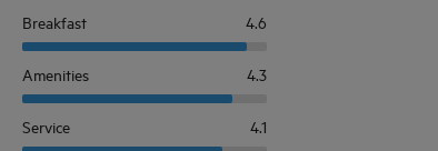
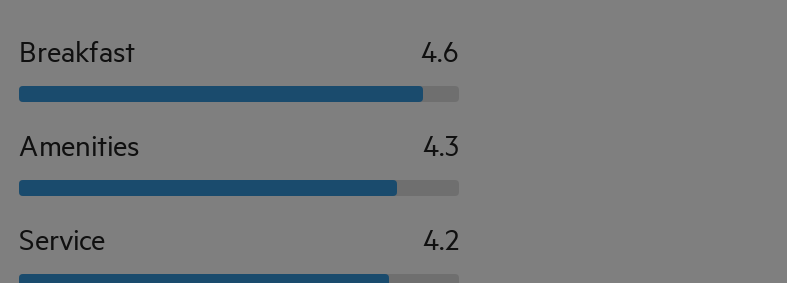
- 4.1
+ 4.2
